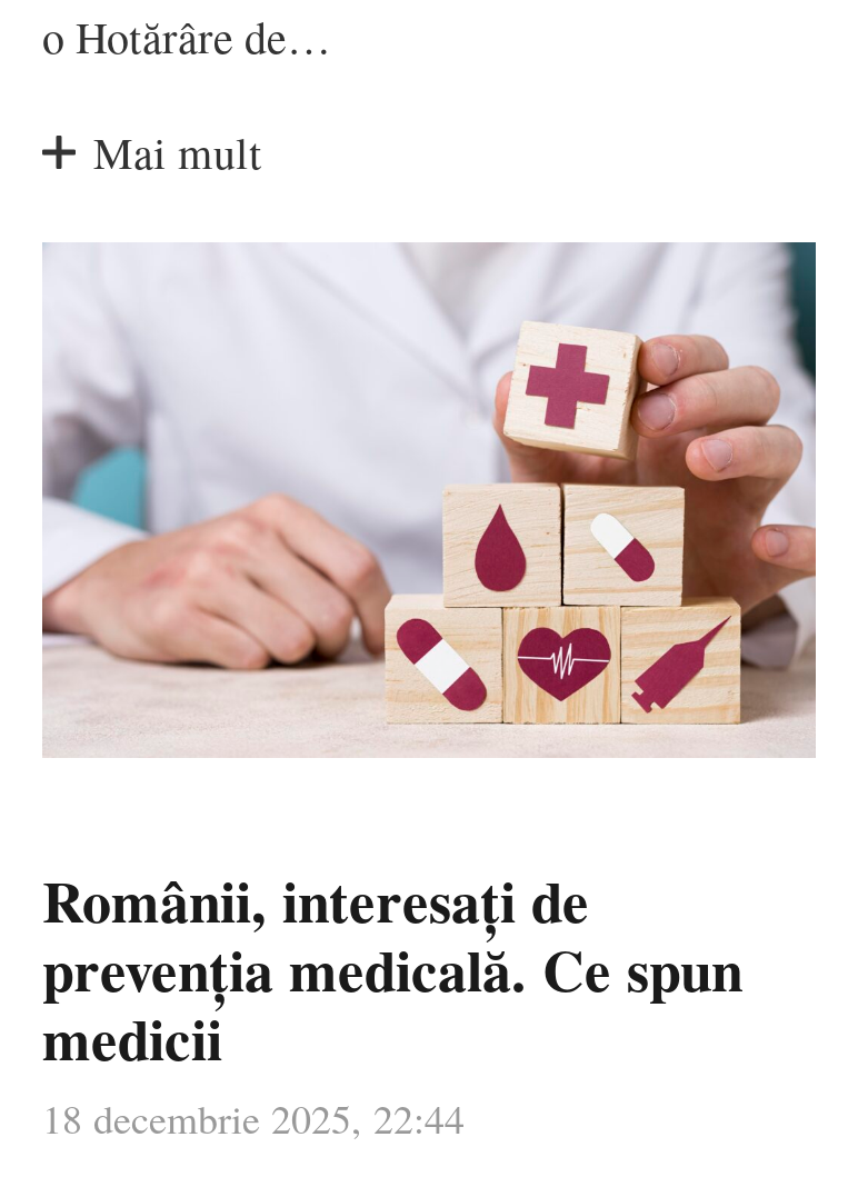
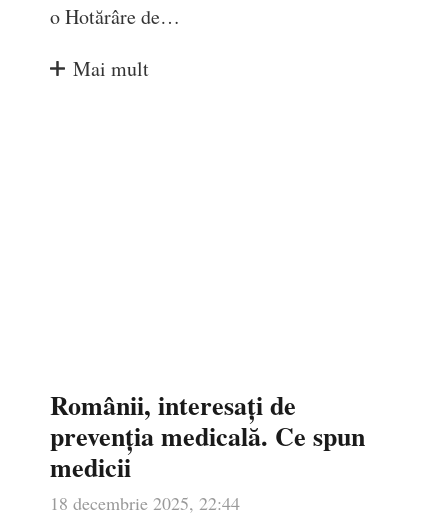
- [image]
